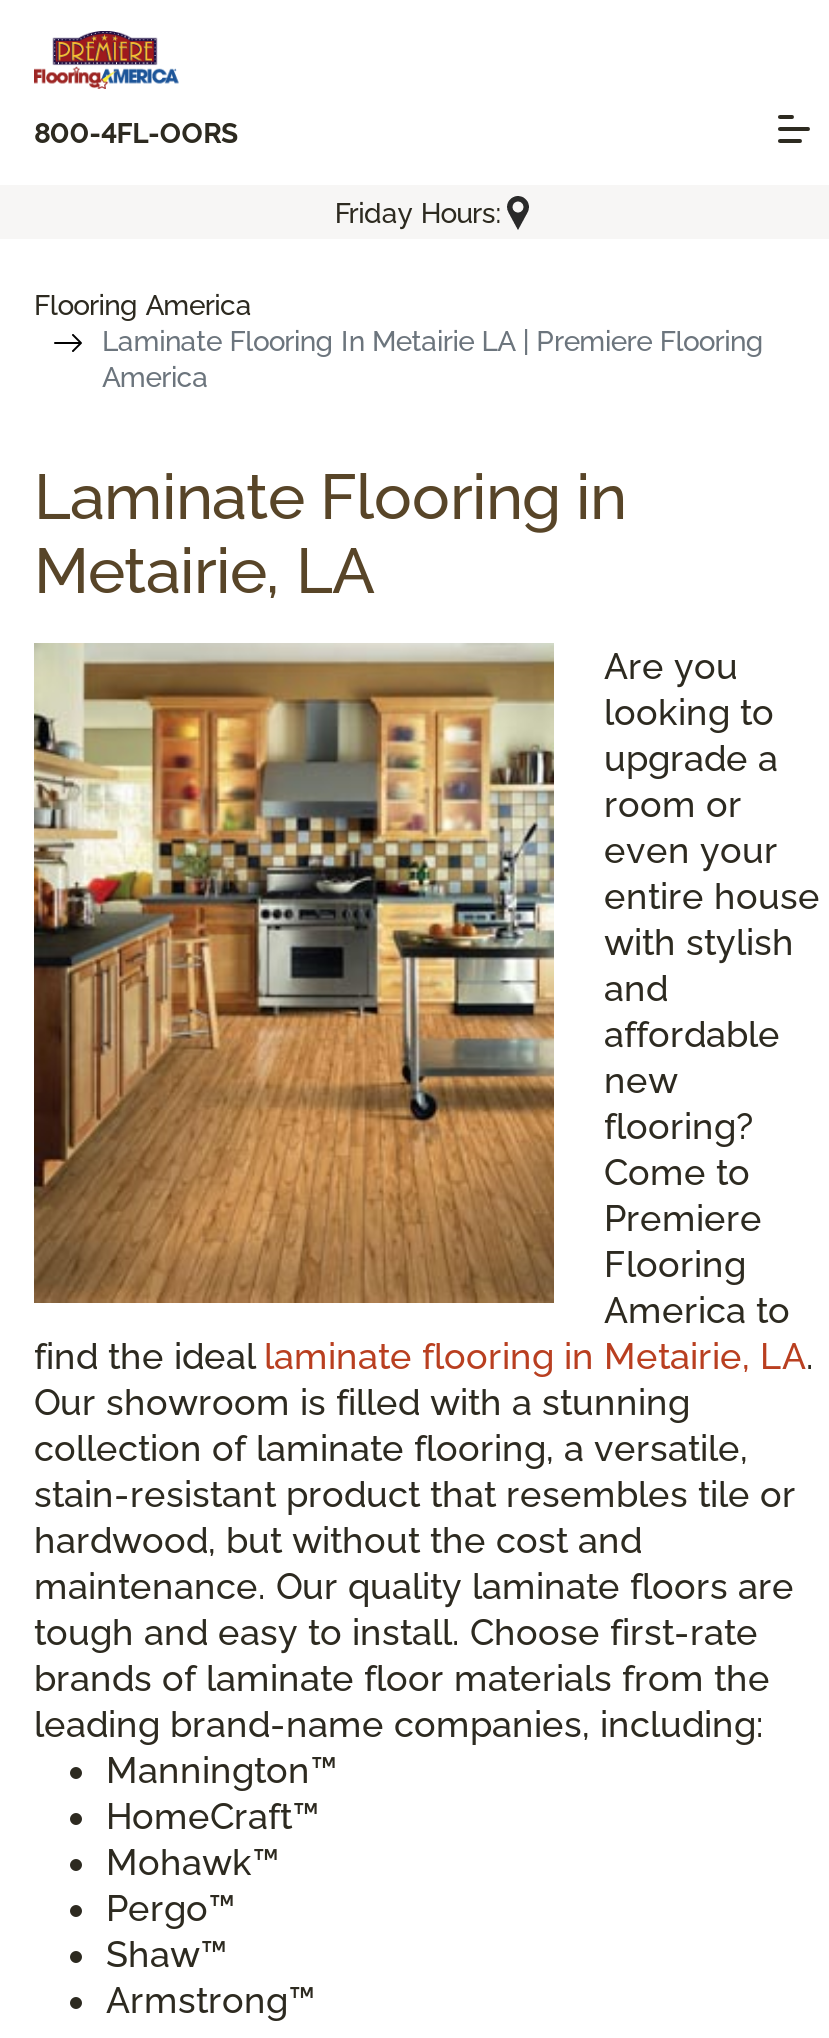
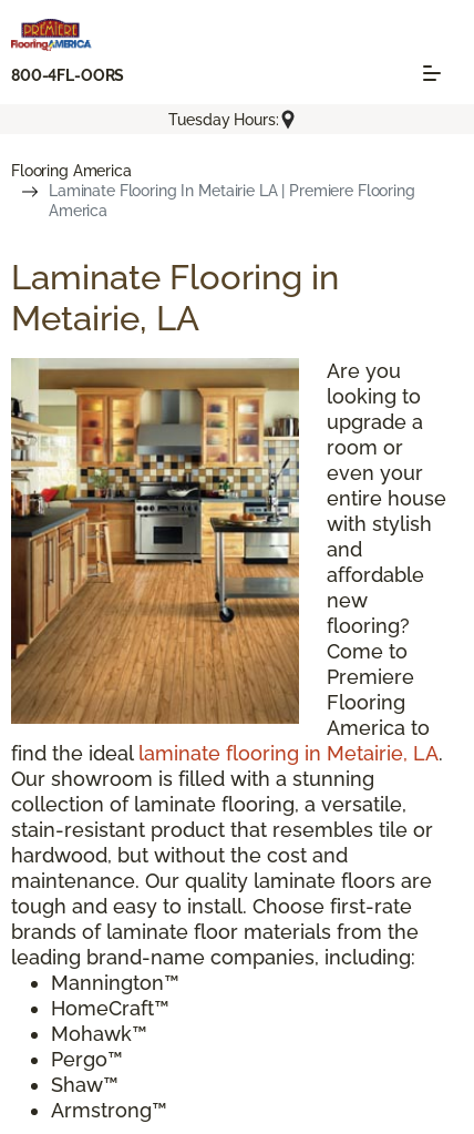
- Friday Hours:
+ Tuesday Hours:
